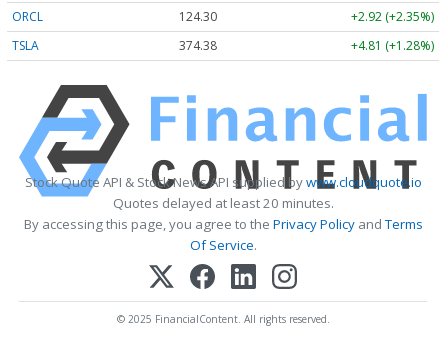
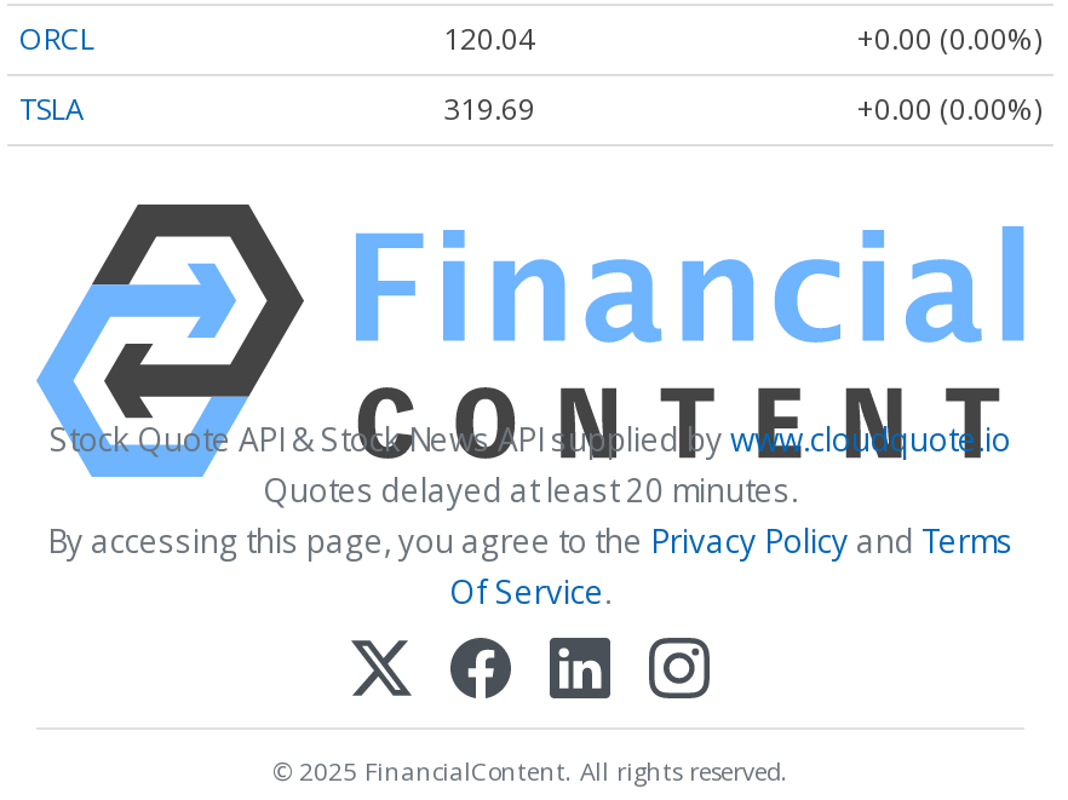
- 124.30
+ 120.04

- +2.92 (+2.35%)
+ +0.00 (0.00%)

- 374.38
+ 319.69

- +4.81 (+1.28%)
+ +0.00 (0.00%)
